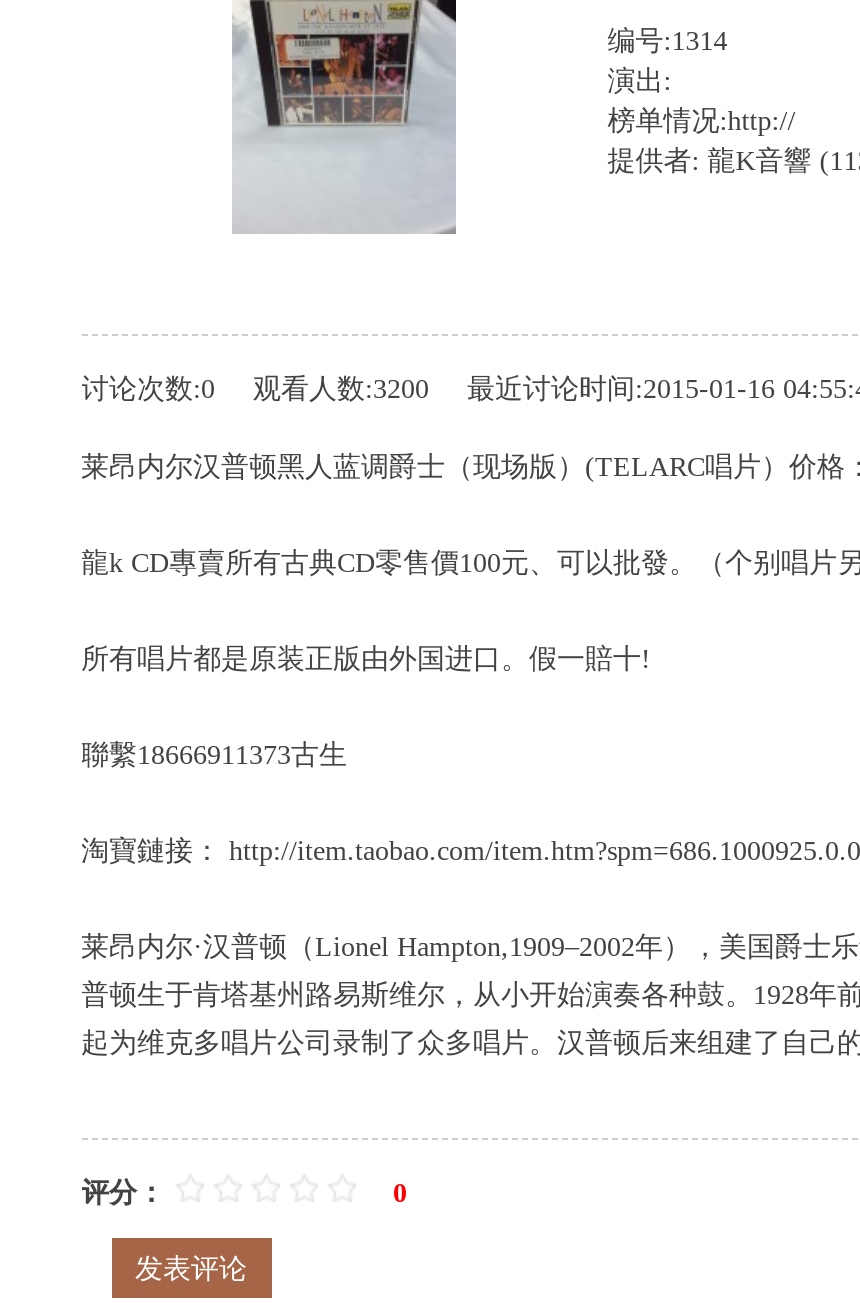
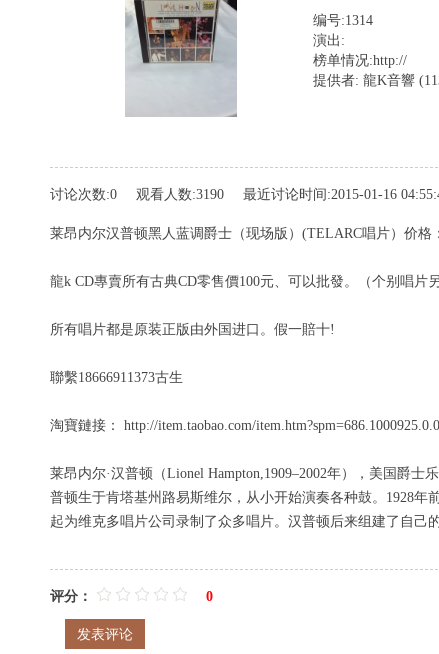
- 观看人数:3200
+ 观看人数:3190
